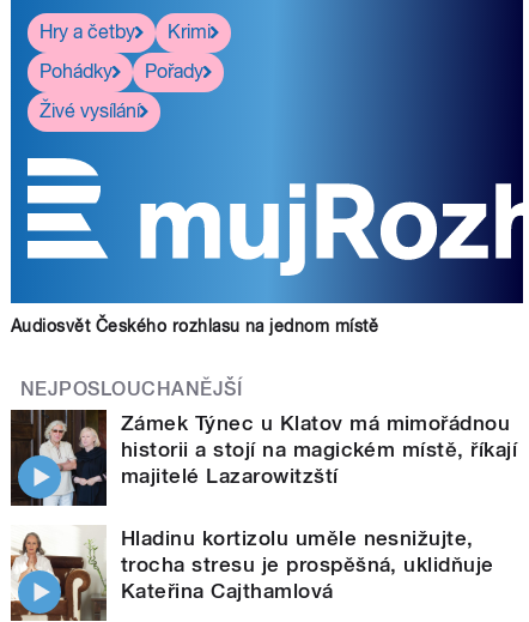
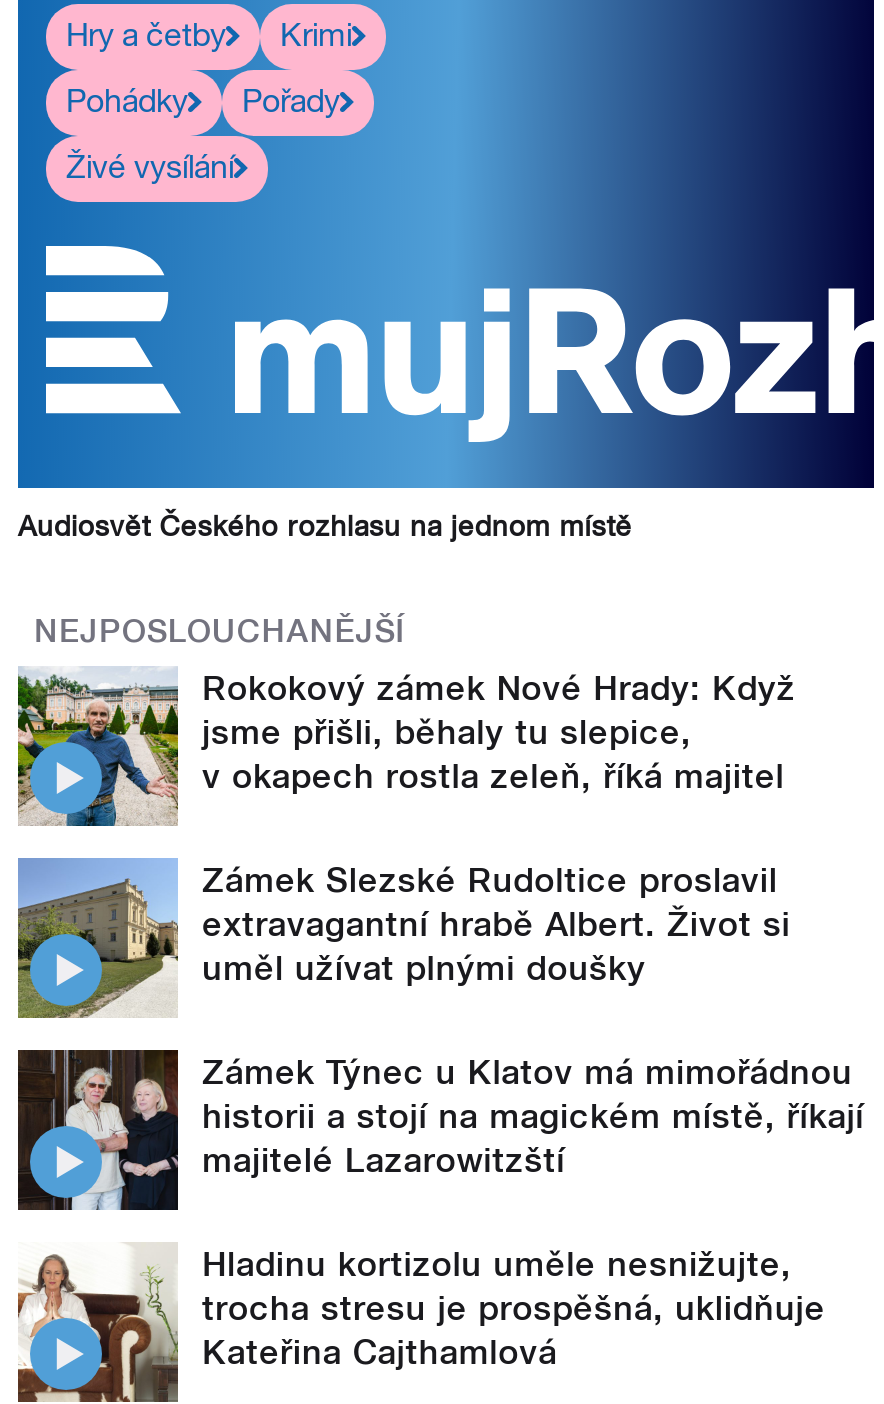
+ [image]
+ Rokokový zámek Nové Hrady: Když
+ jsme přišli, běhaly tu slepice,
+ v okapech rostla zeleň, říká majitel
+ Zámek Slezské Rudoltice proslavil
+ extravagantní hrabě Albert. Život si
+ uměl užívat plnými doušky

+ [image]
